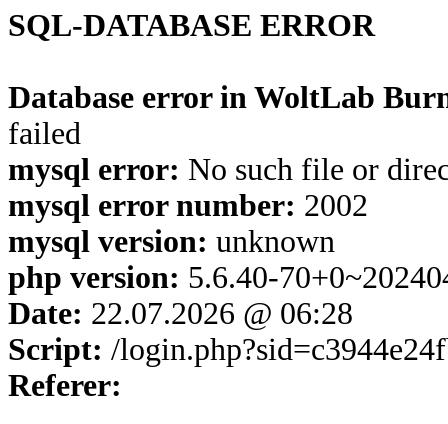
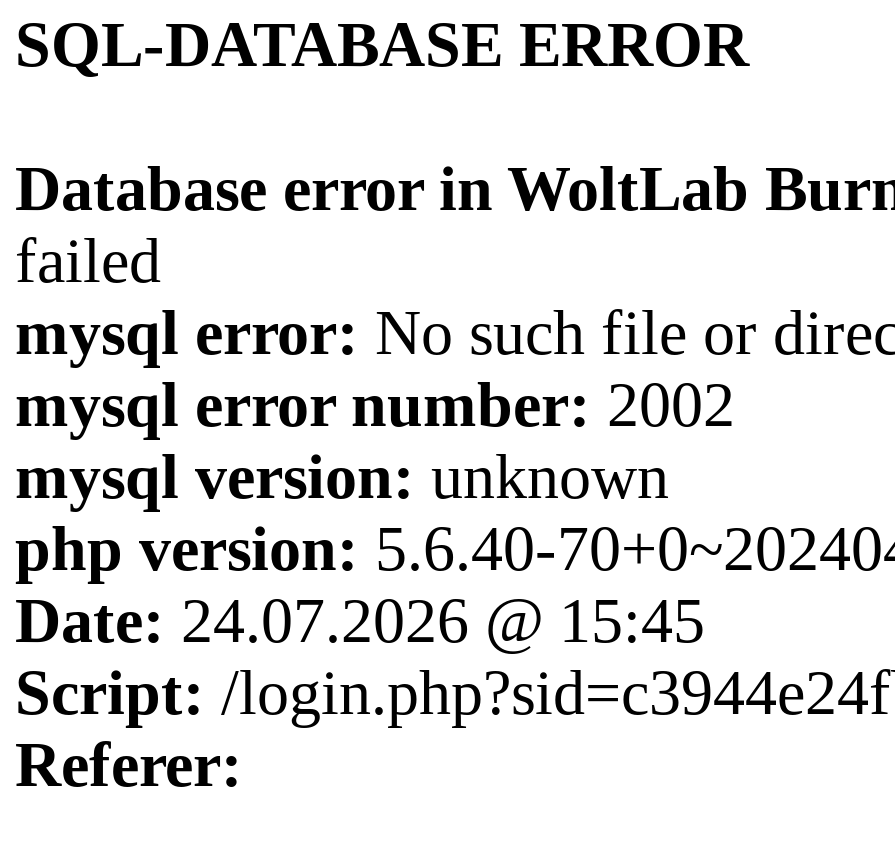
- Date: 22.07.2026 @ 06:28
+ Date: 24.07.2026 @ 15:45
